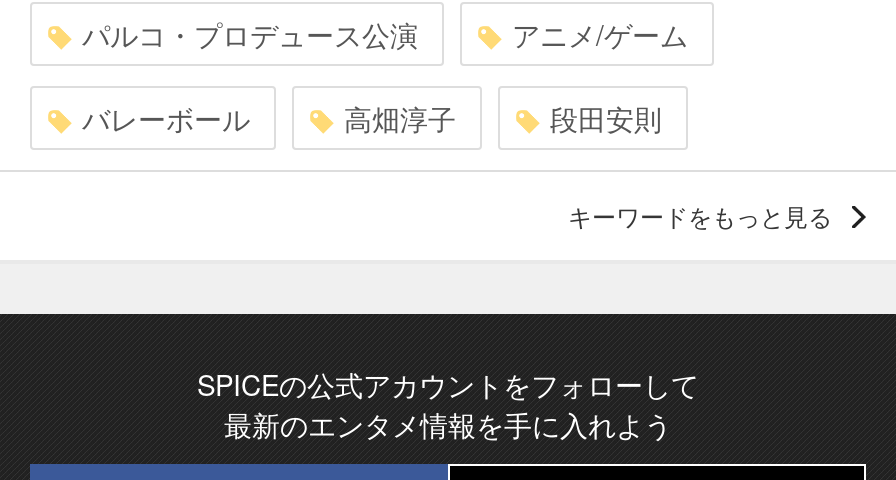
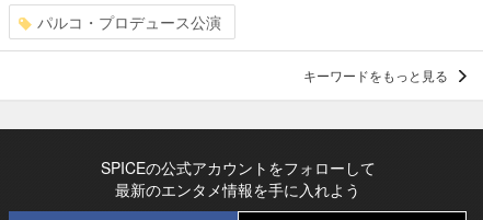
- アニメ/ゲーム
- バレーボール
- 高畑淳子
- 段田安則
